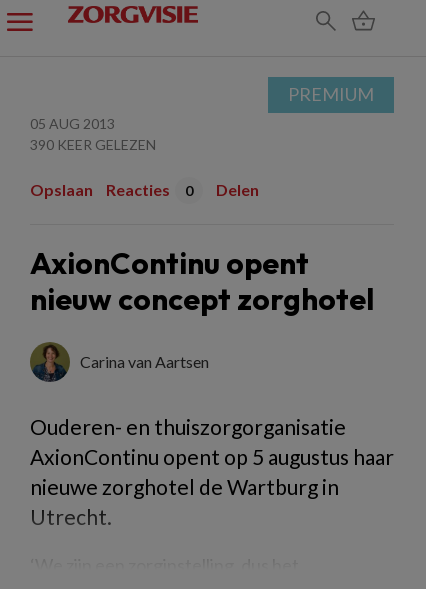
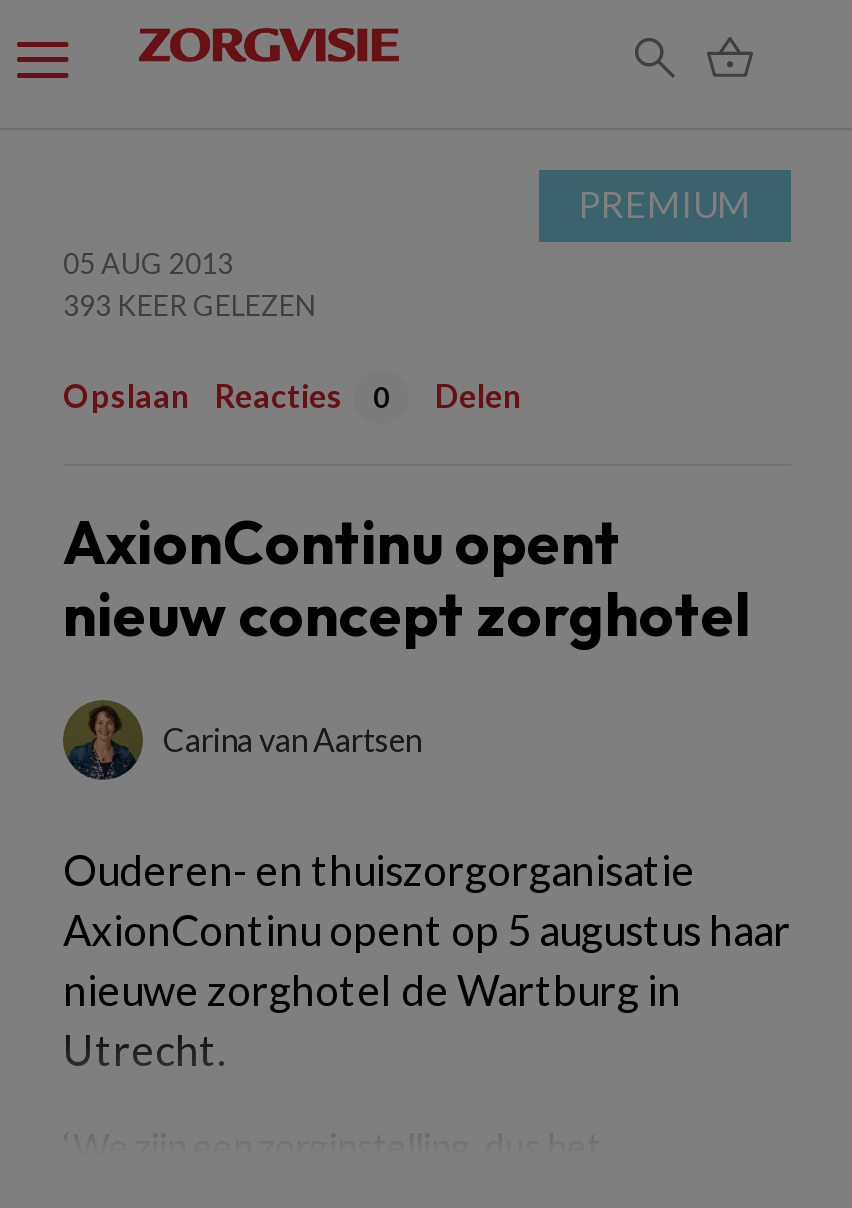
- 390 KEER GELEZEN
+ 393 KEER GELEZEN
